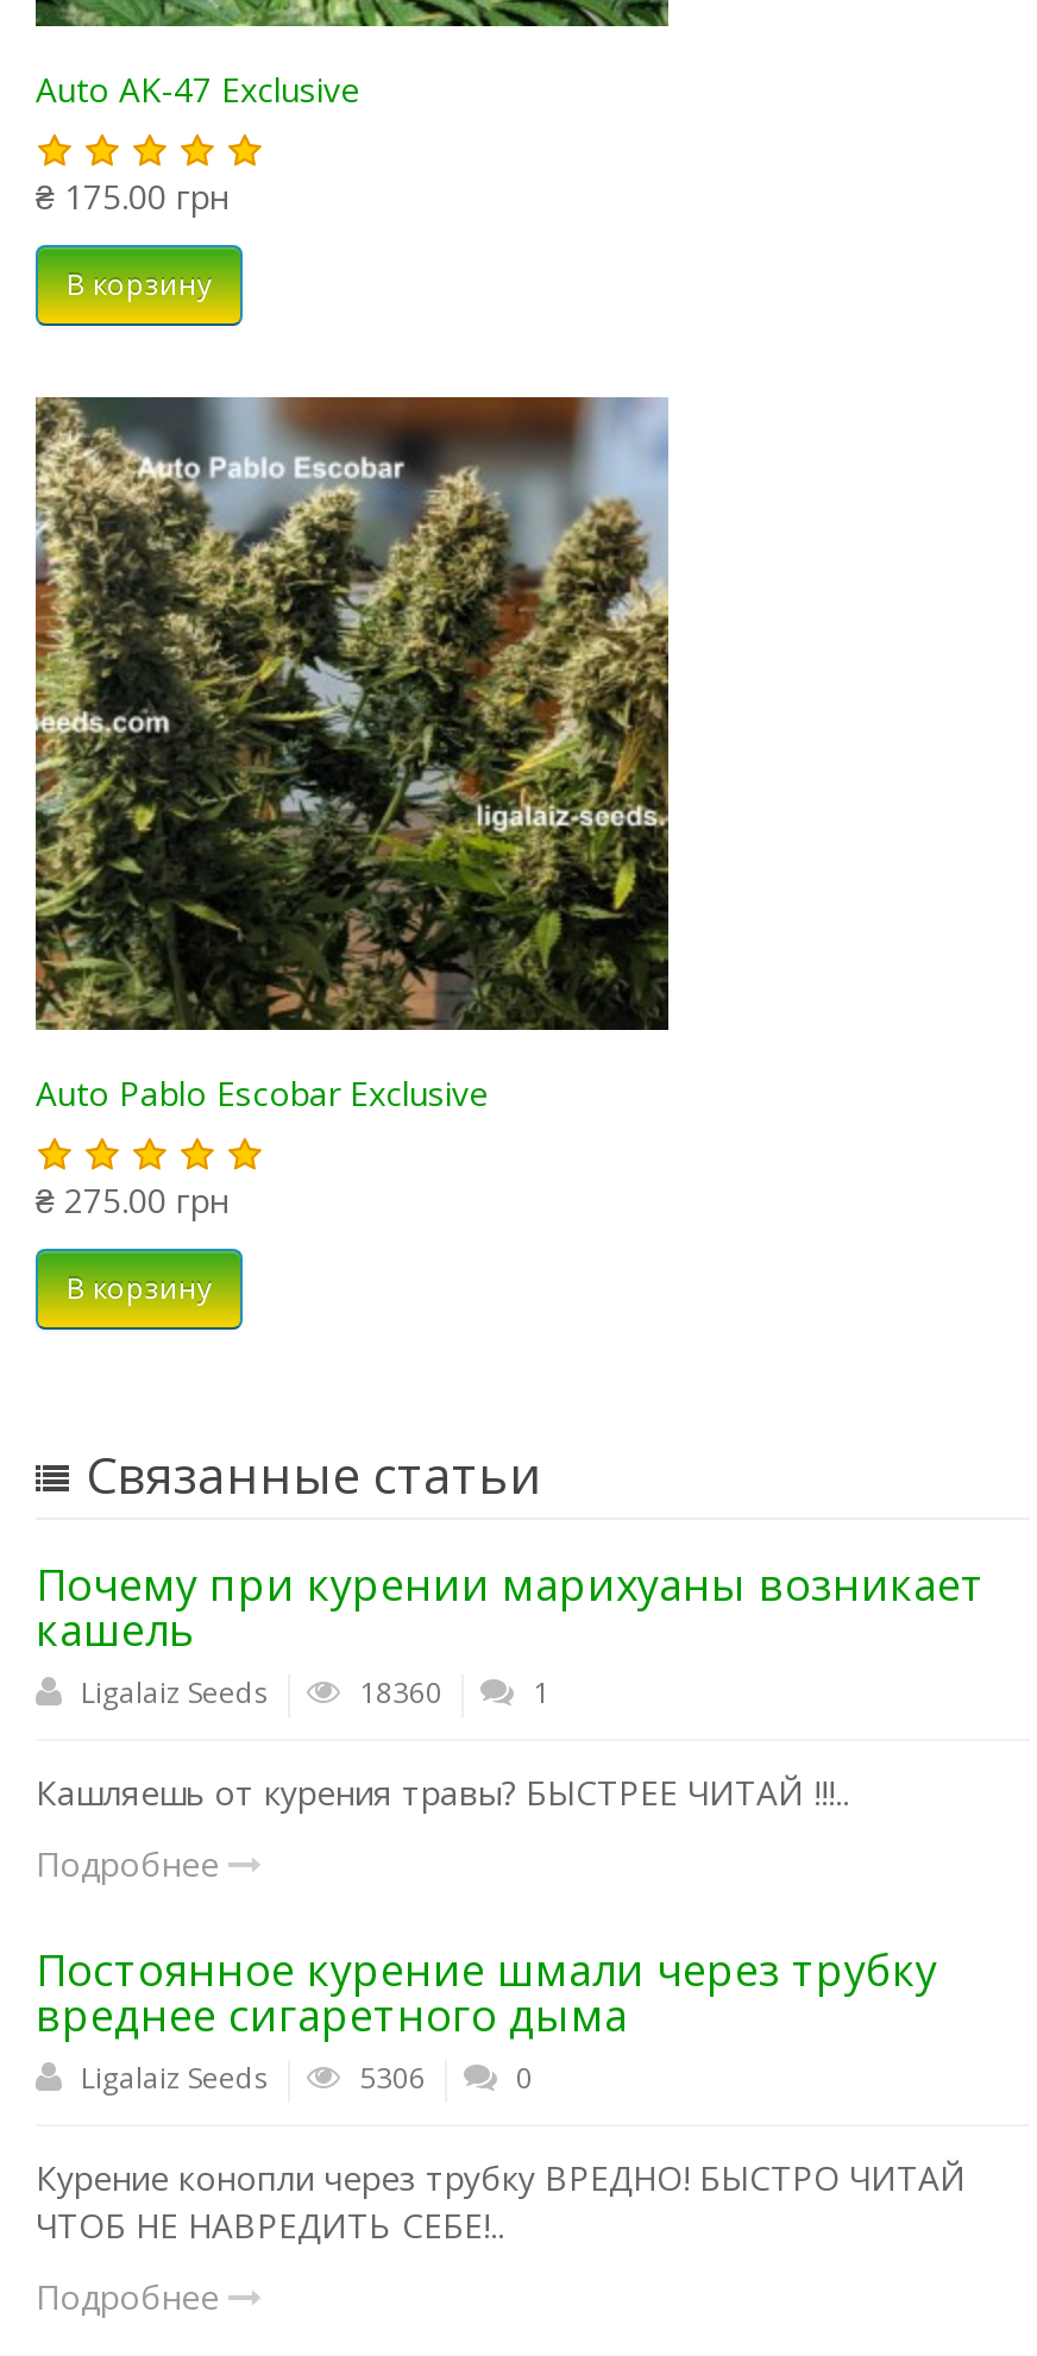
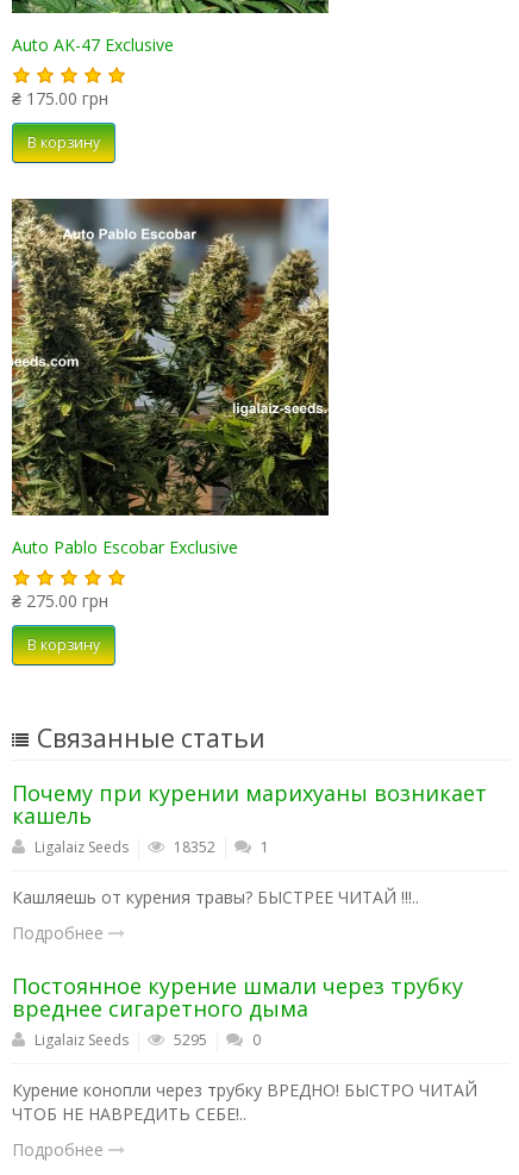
- 18360
+ 18352

- 5306
+ 5295
